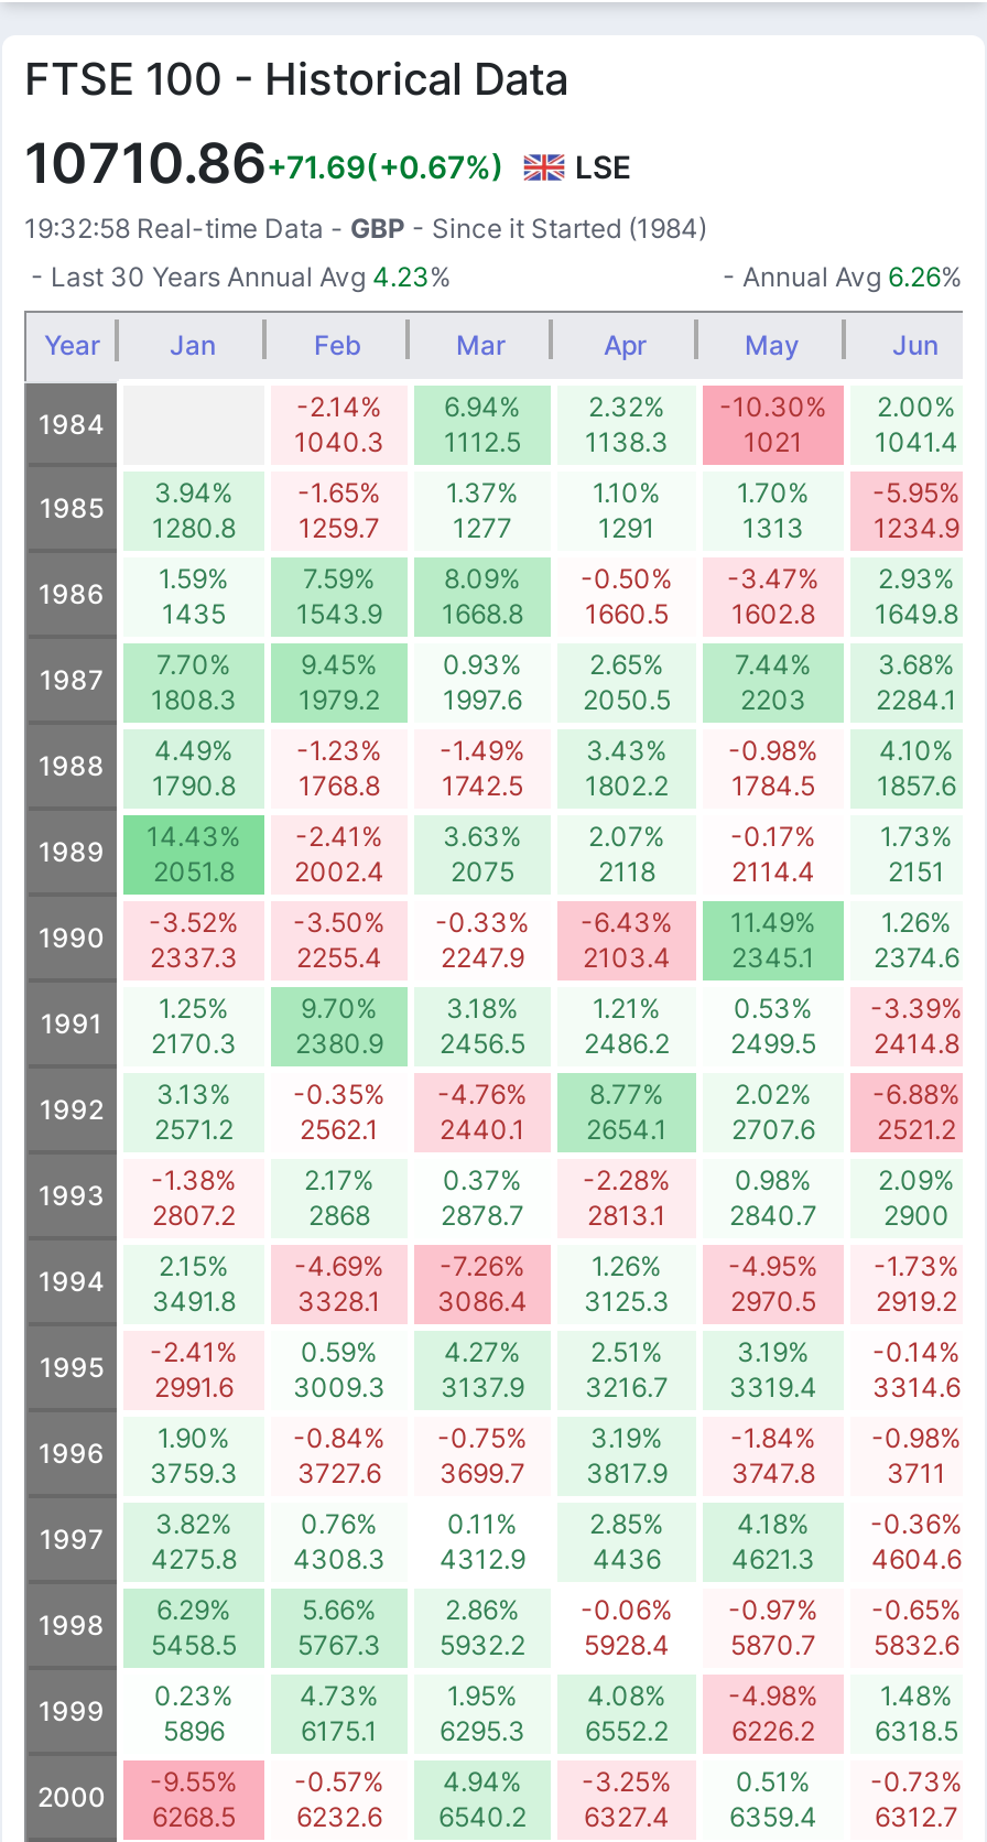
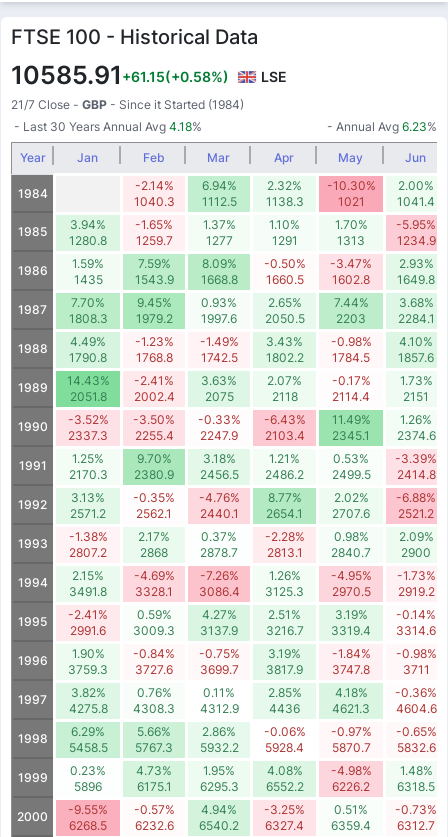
- 10710.86+71.69(+0.67%) LSE
+ 10585.91+61.15(+0.58%) LSE

- 19:32:58 Real-time Data - GBP - Since it Started (1984)
+ 21/7 Close - GBP - Since it Started (1984)

- - Last 30 Years Annual Avg 4.23%
- - Annual Avg 6.26%
+ - Last 30 Years Annual Avg 4.18%
+ - Annual Avg 6.23%
